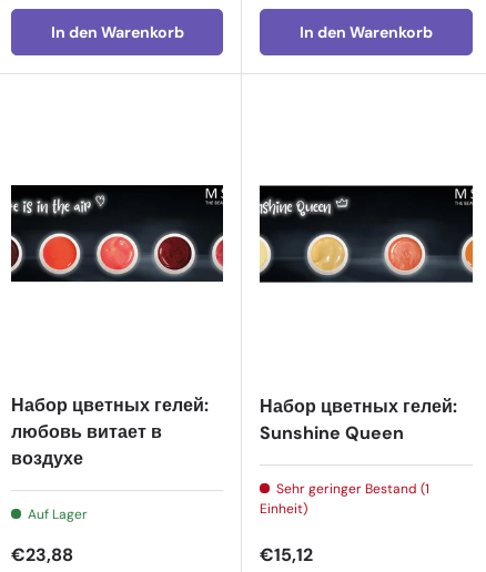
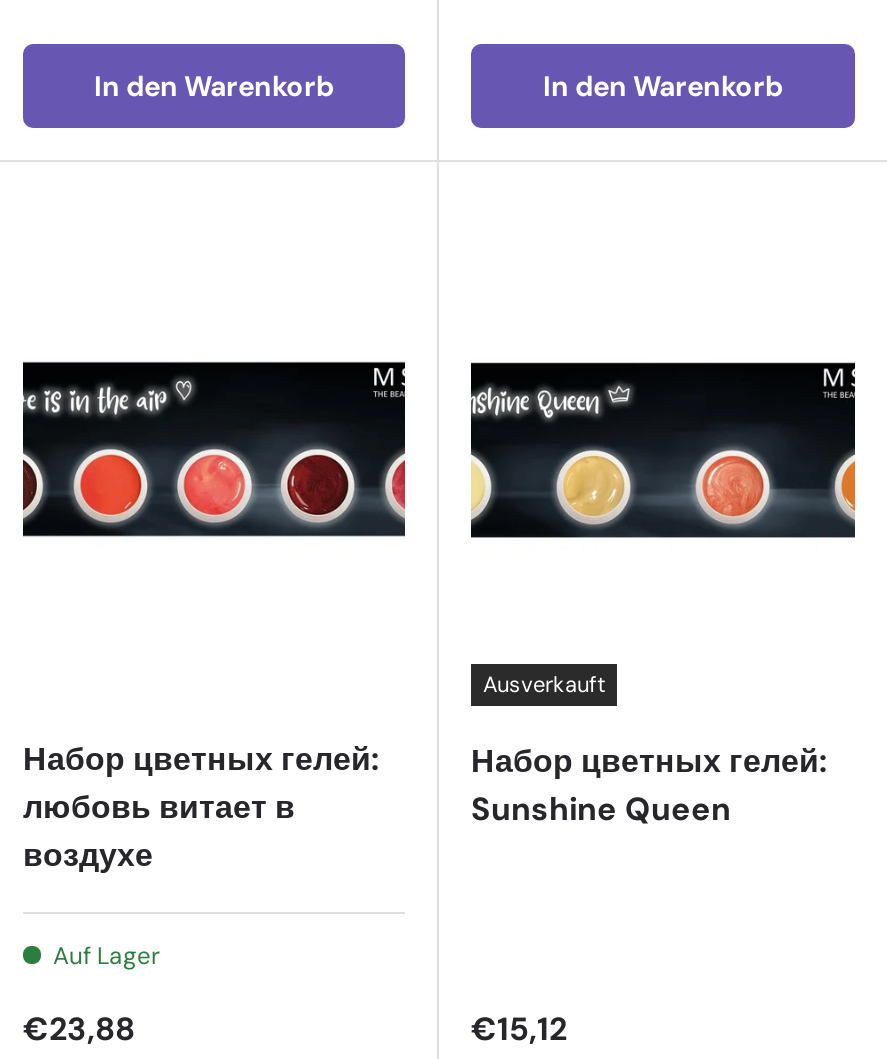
+ Ausverkauft

- Sehr geringer Bestand (1
- Einheit)
